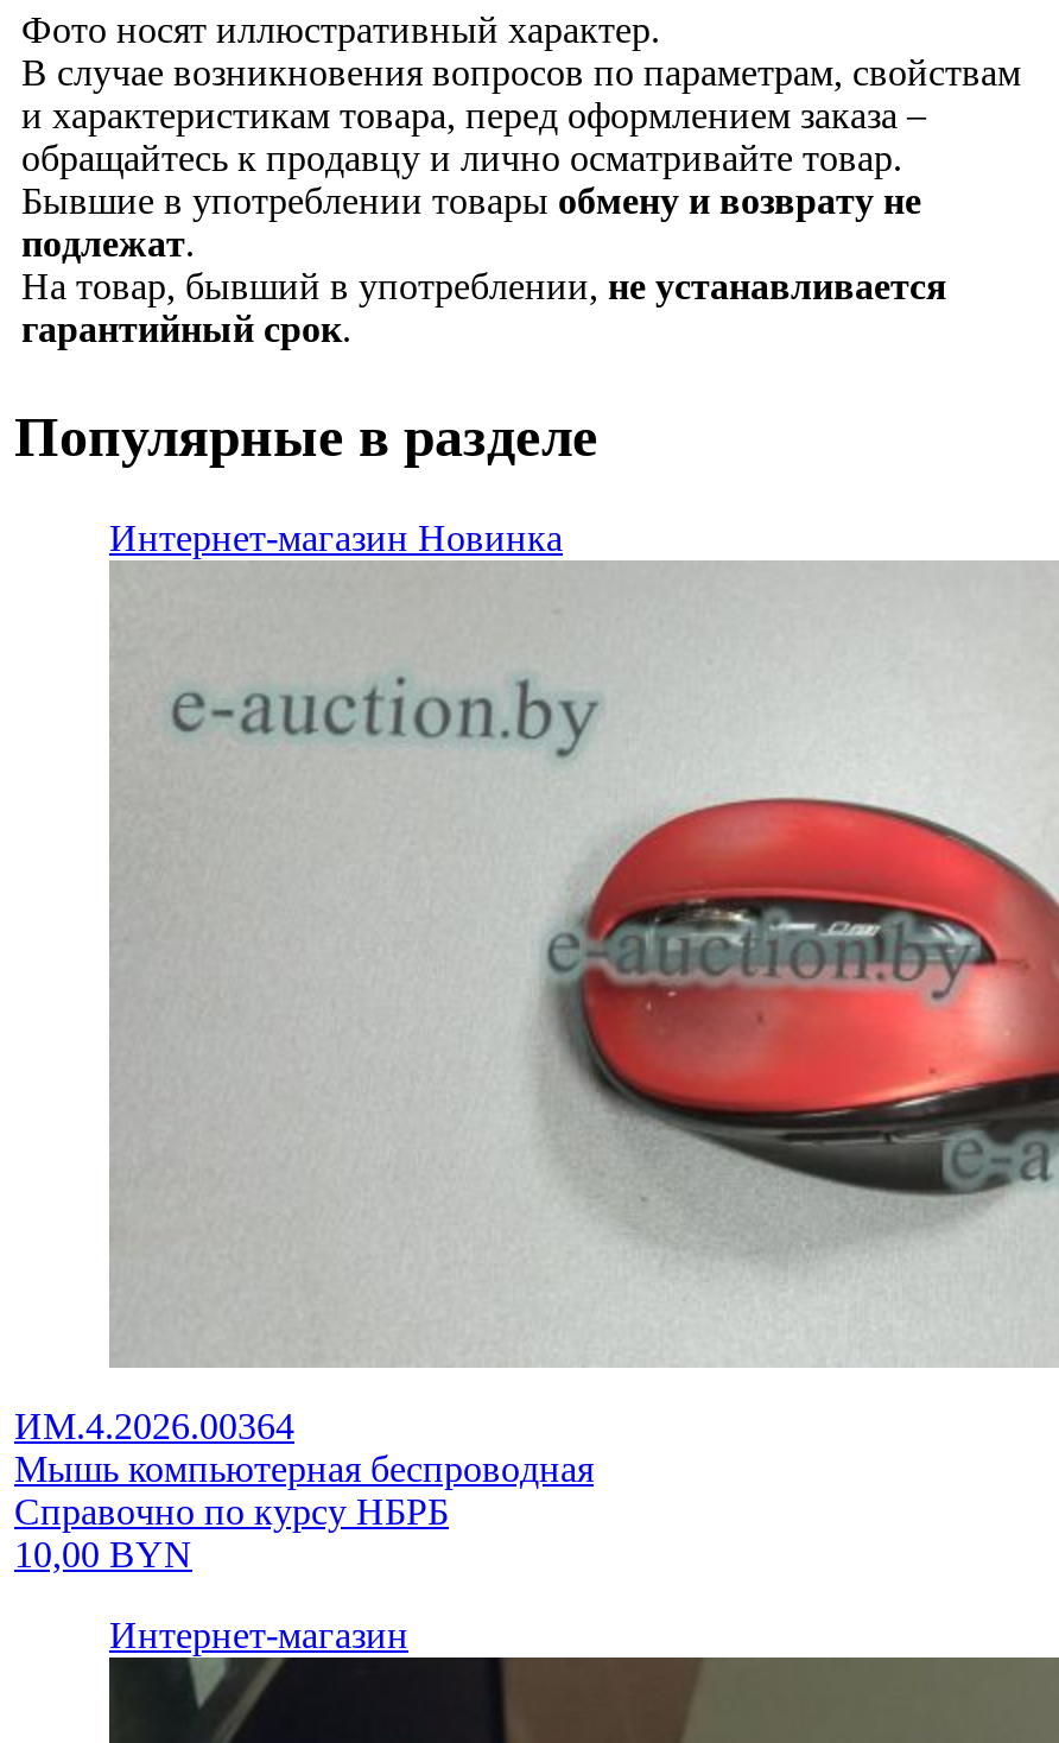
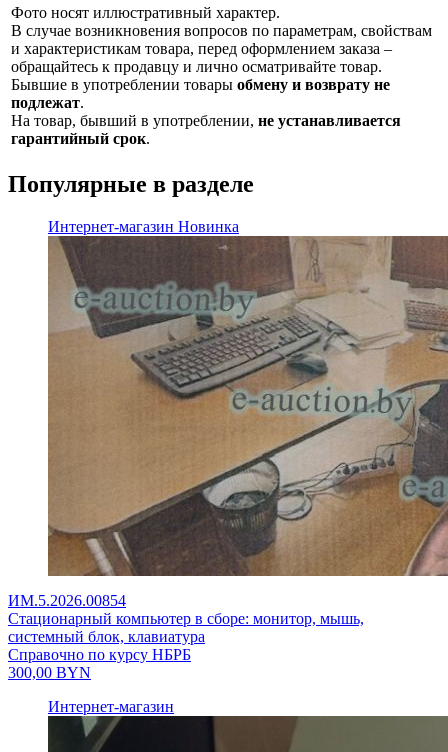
- [image]
- ИМ.4.2026.00364
- Мышь компьютерная беспроводная
+ [image]
+ ИМ.5.2026.00854
+ Стационарный компьютер в сборе: монитор, мышь,
+ системный блок, клавиатура

- 10,00 BYN
+ 300,00 BYN
